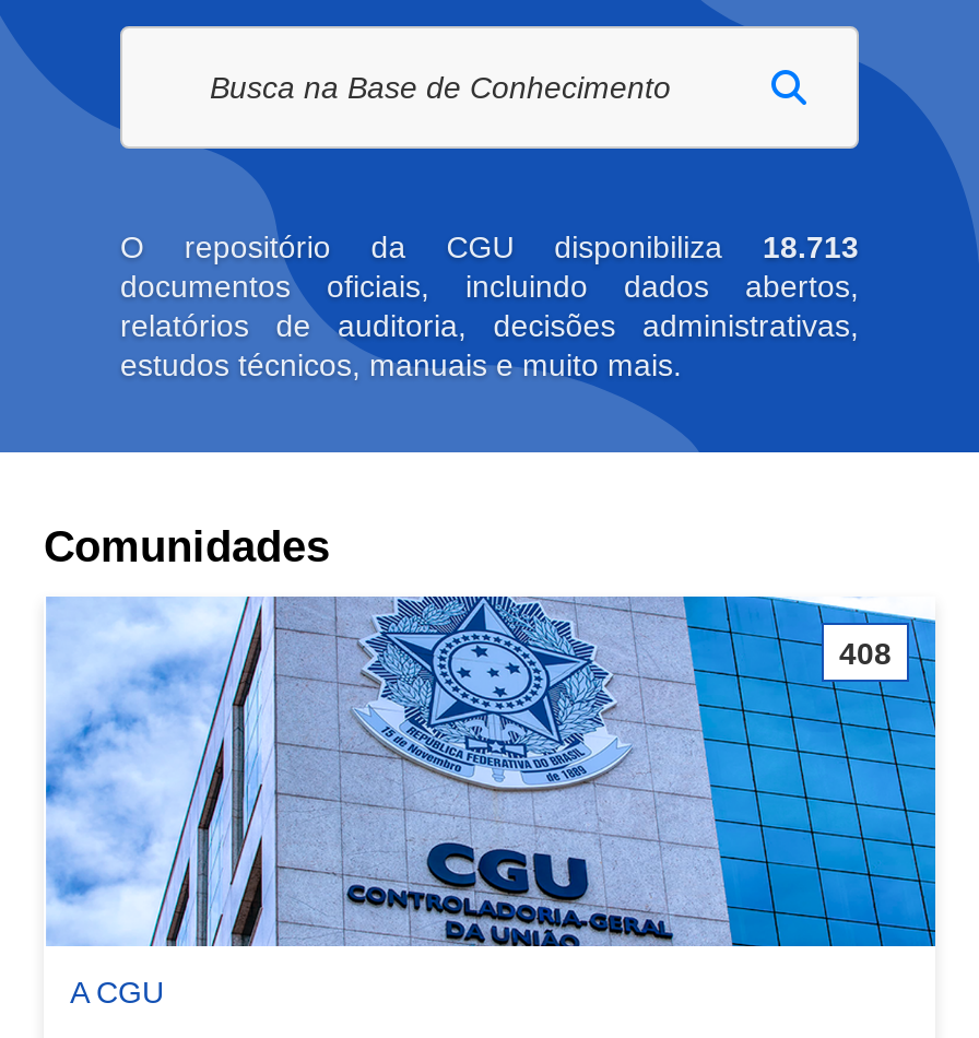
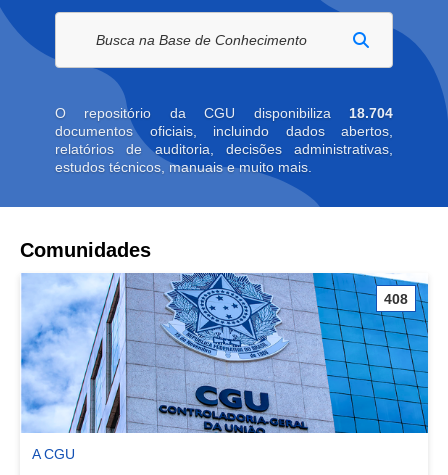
- O repositório da CGU disponibiliza 18.713
+ O repositório da CGU disponibiliza 18.704
